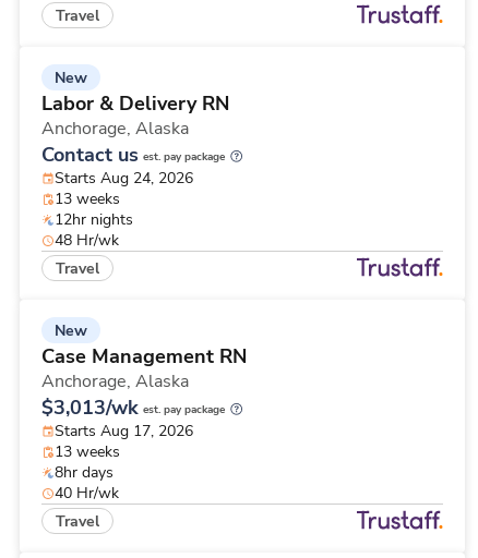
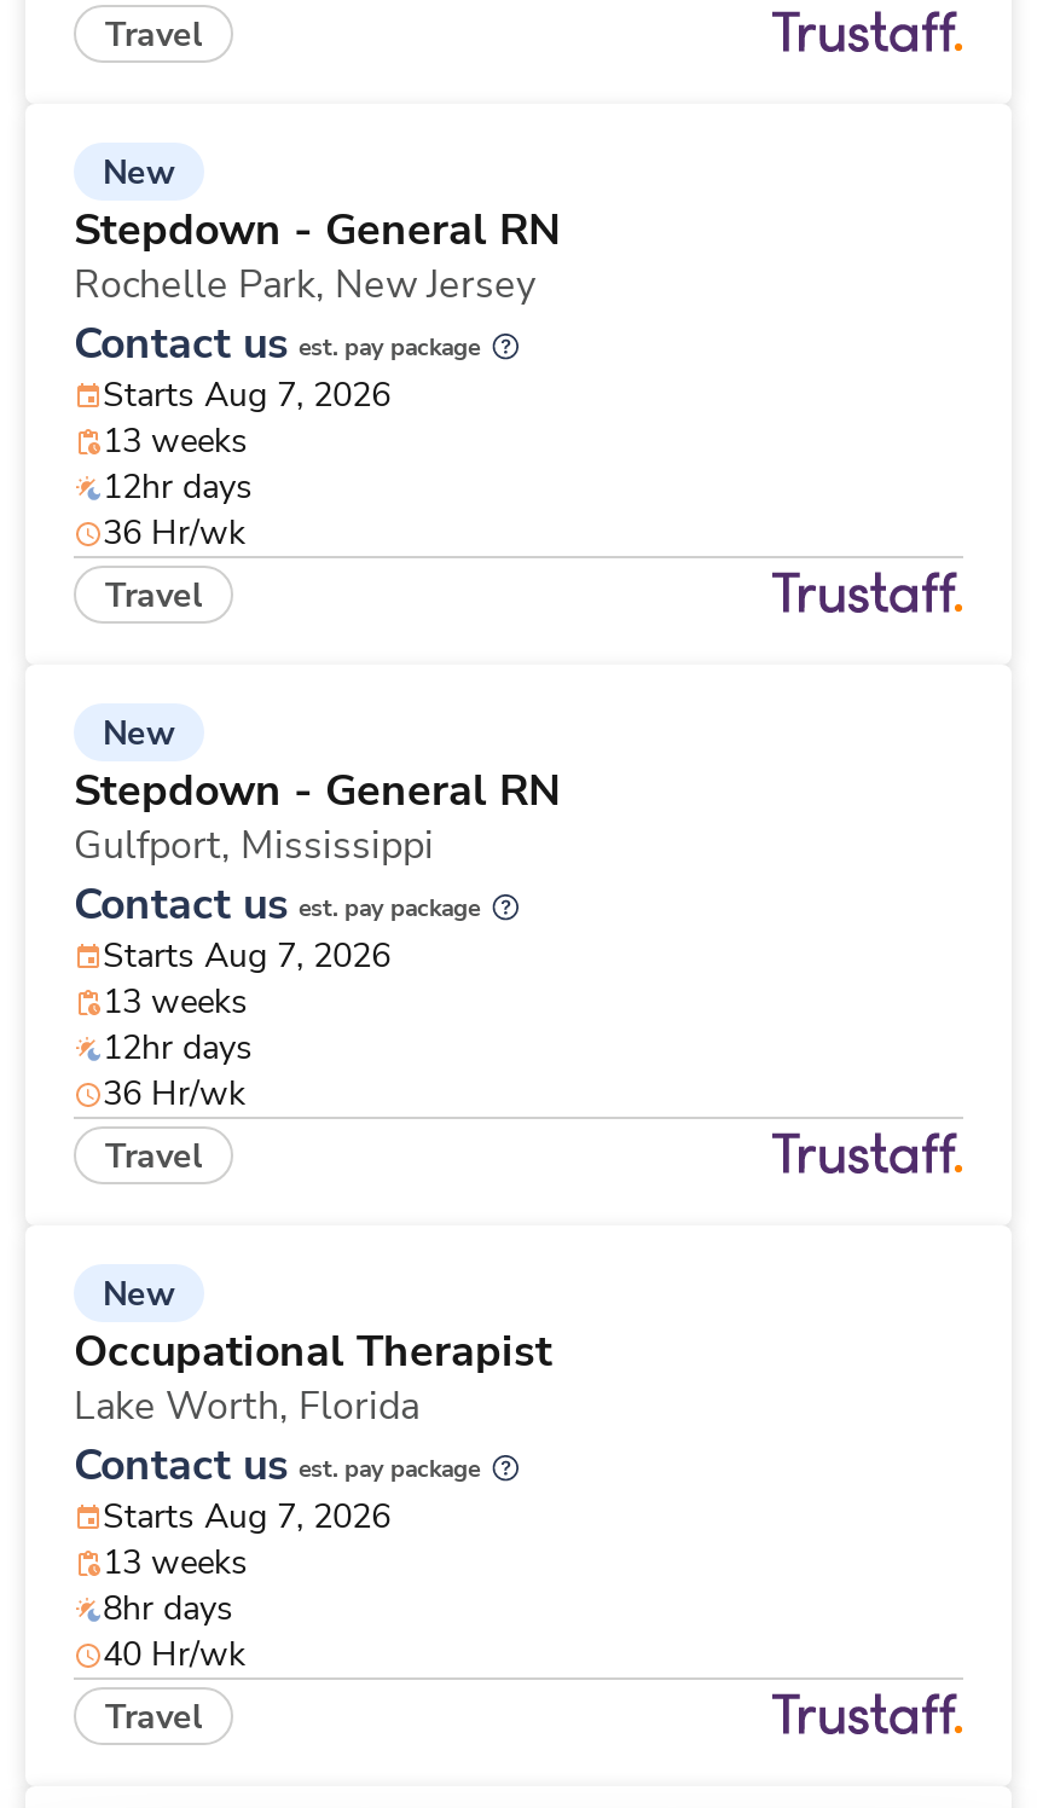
- Labor & Delivery RN
- Anchorage, Alaska
+ Stepdown - General RN
+ Rochelle Park, New Jersey

- Starts Aug 24, 2026
+ Starts Aug 7, 2026

- 12hr nights
+ 12hr days

- 48 Hr/wk
+ 36 Hr/wk

- Case Management RN
- Anchorage, Alaska
- $3,013/wk est. pay package
- Starts Aug 17, 2026
+ Stepdown - General RN
+ Gulfport, Mississippi
+ Contact us est. pay package
+ Starts Aug 7, 2026
+ 13 weeks
+ 12hr days
+ 36 Hr/wk
+ Travel
+ New
+ Occupational Therapist
+ Lake Worth, Florida
+ Contact us est. pay package
+ Starts Aug 7, 2026
